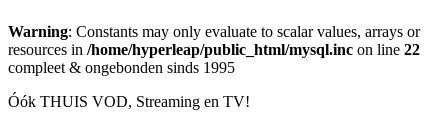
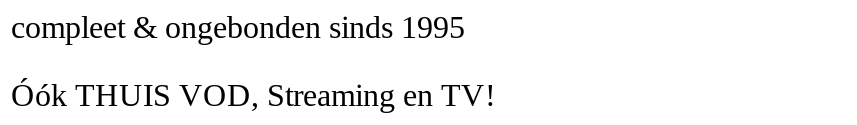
- Warning: Constants may only evaluate to scalar values, arrays or
- resources in /home/hyperleap/public_html/mysql.inc on line 22
